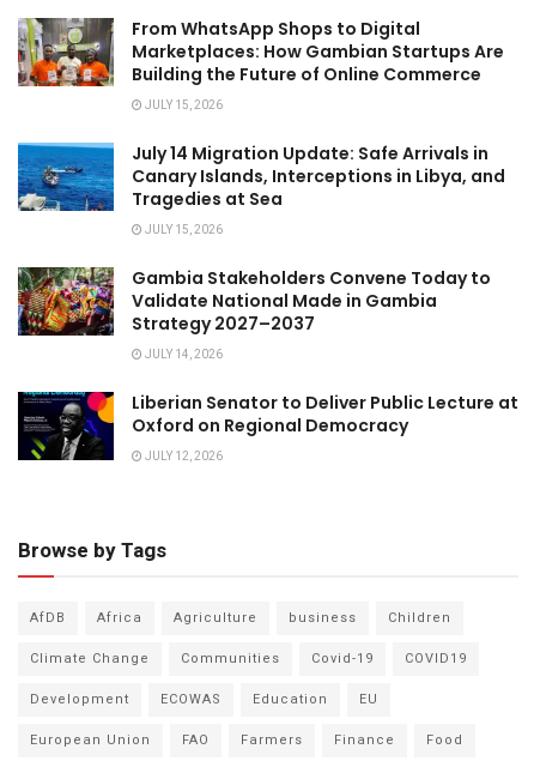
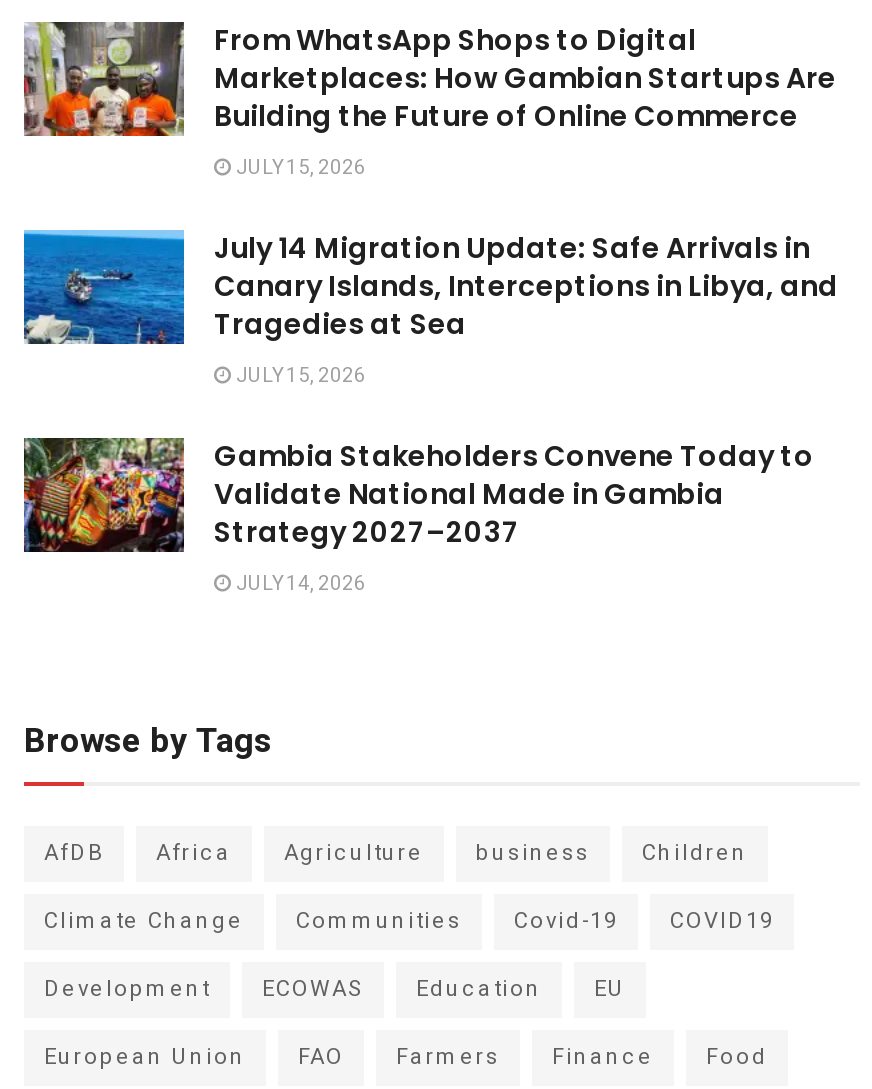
- [image]
- Liberian Senator to Deliver Public Lecture at
- Oxford on Regional Democracy
- JULY 12, 2026
